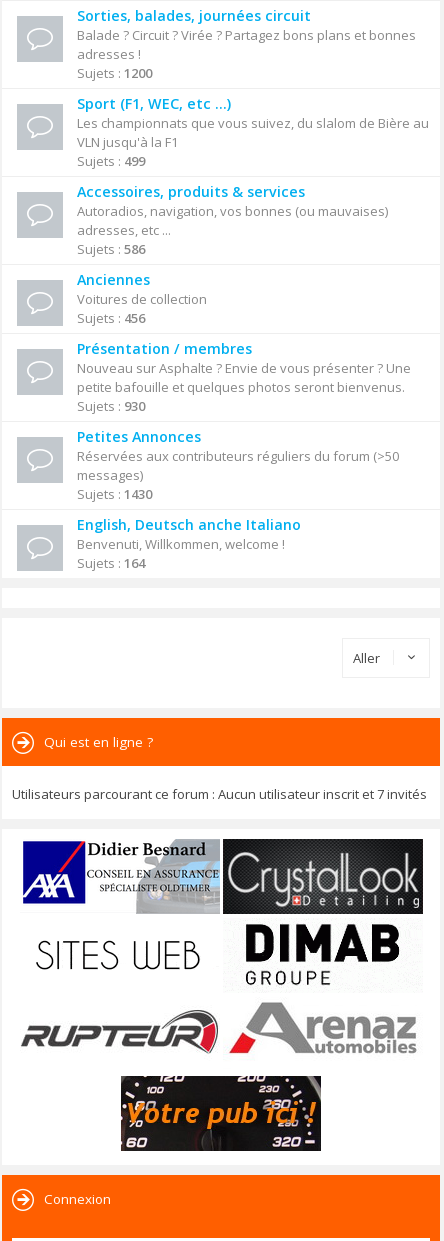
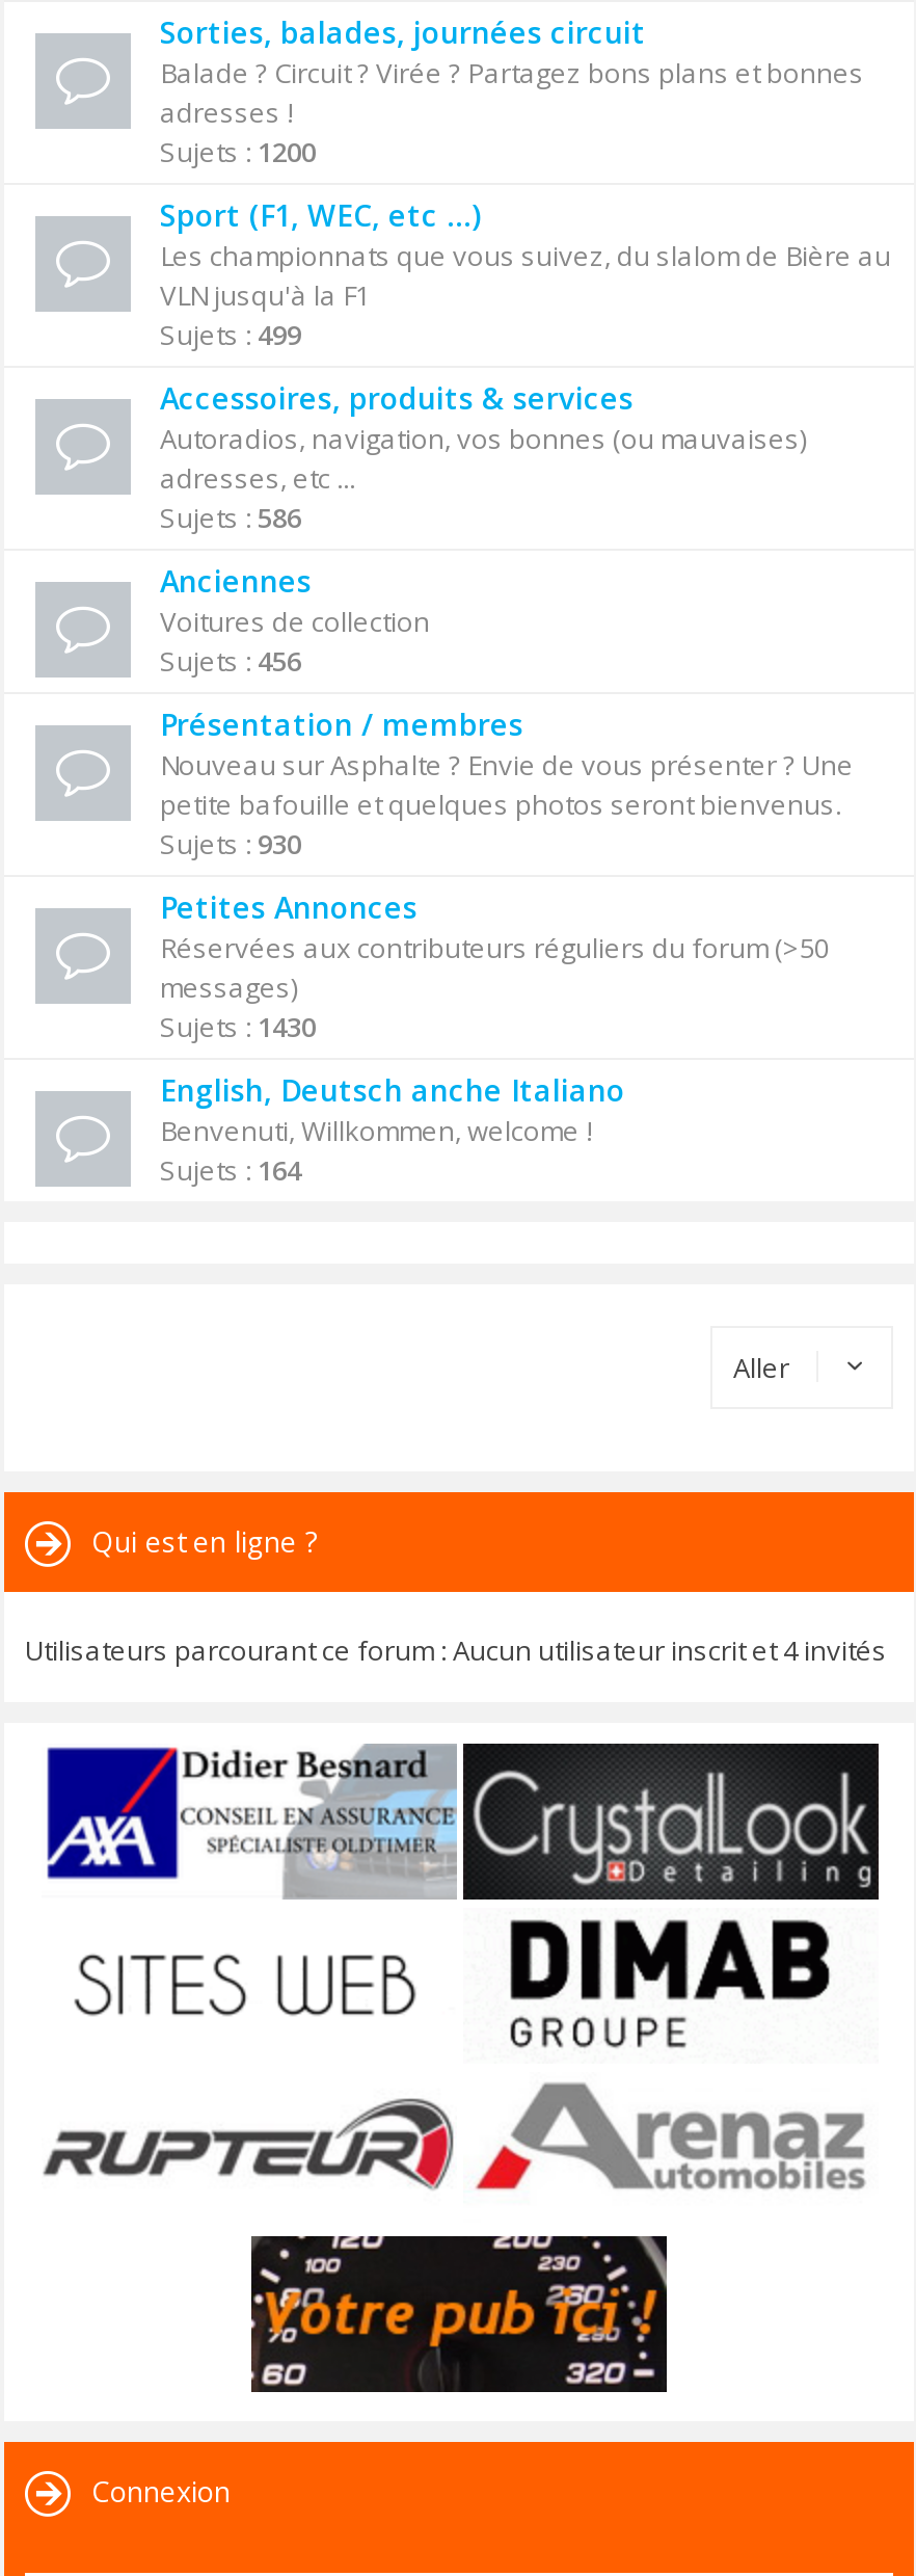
- Utilisateurs parcourant ce forum : Aucun utilisateur inscrit et 7 invités
+ Utilisateurs parcourant ce forum : Aucun utilisateur inscrit et 4 invités
